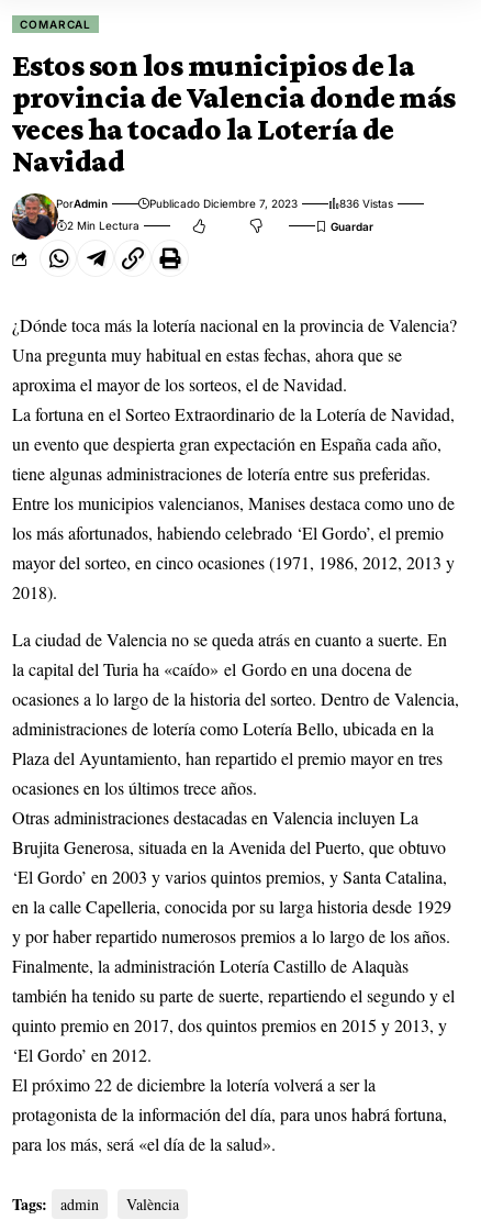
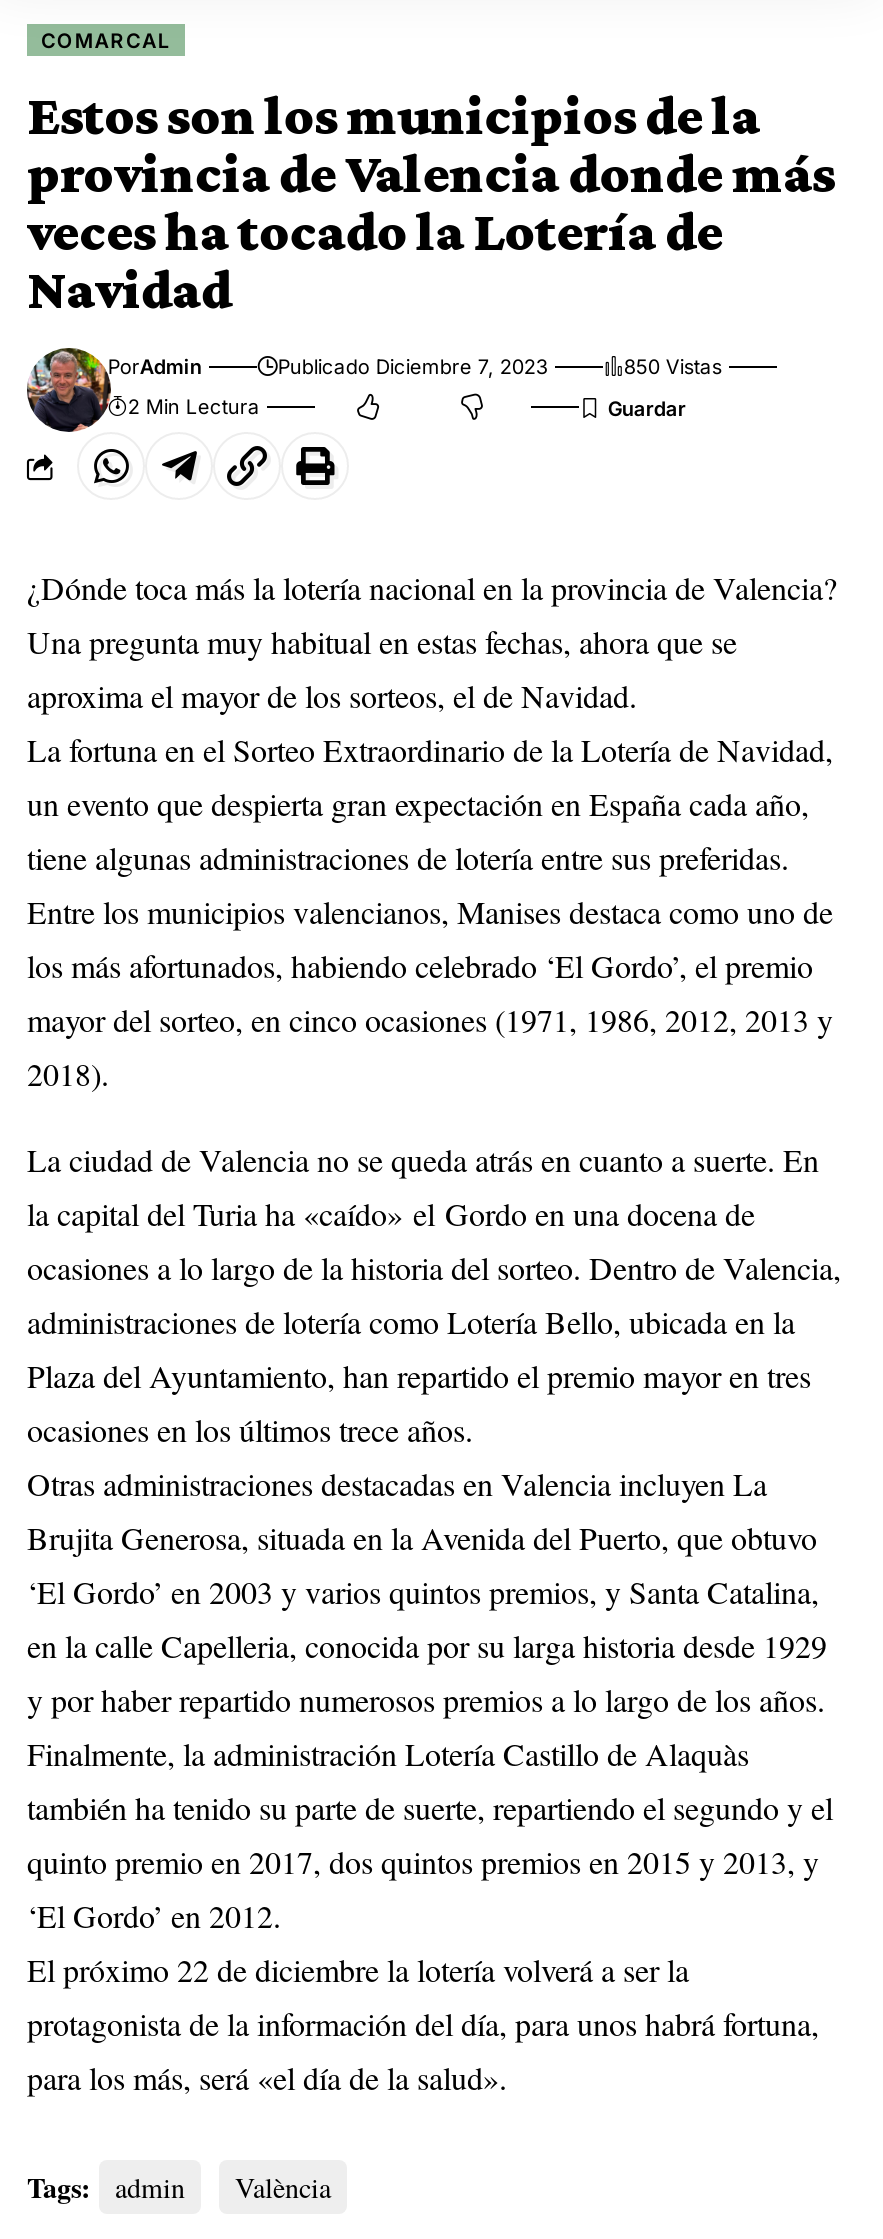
- 836 Vistas
+ 850 Vistas
